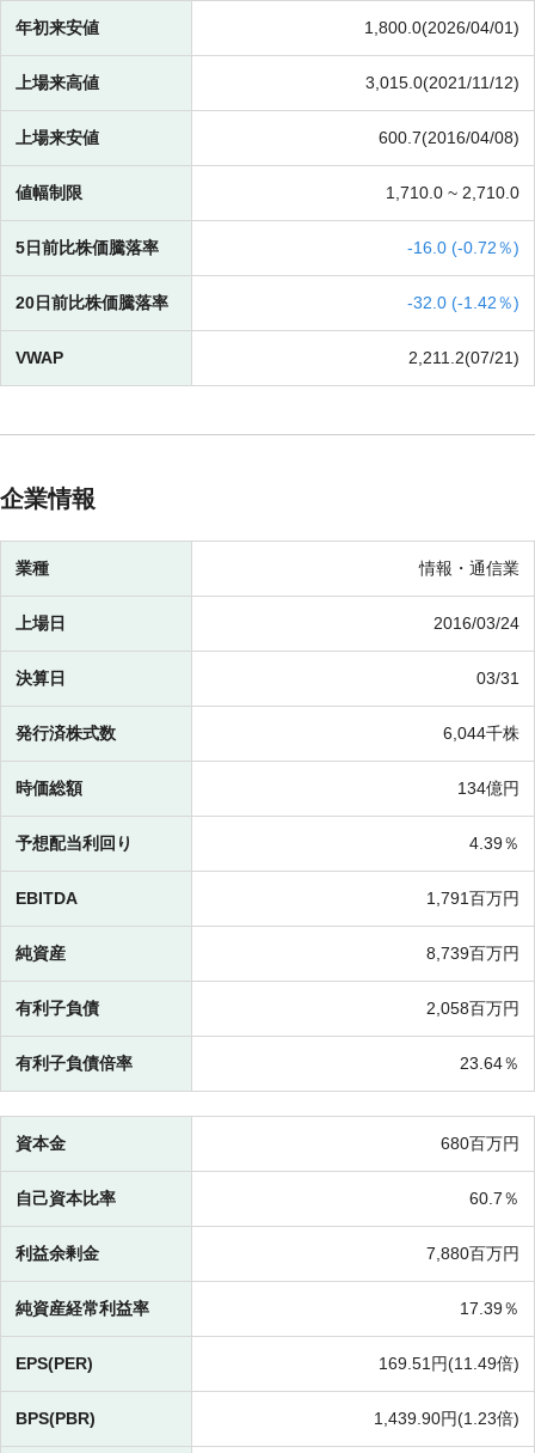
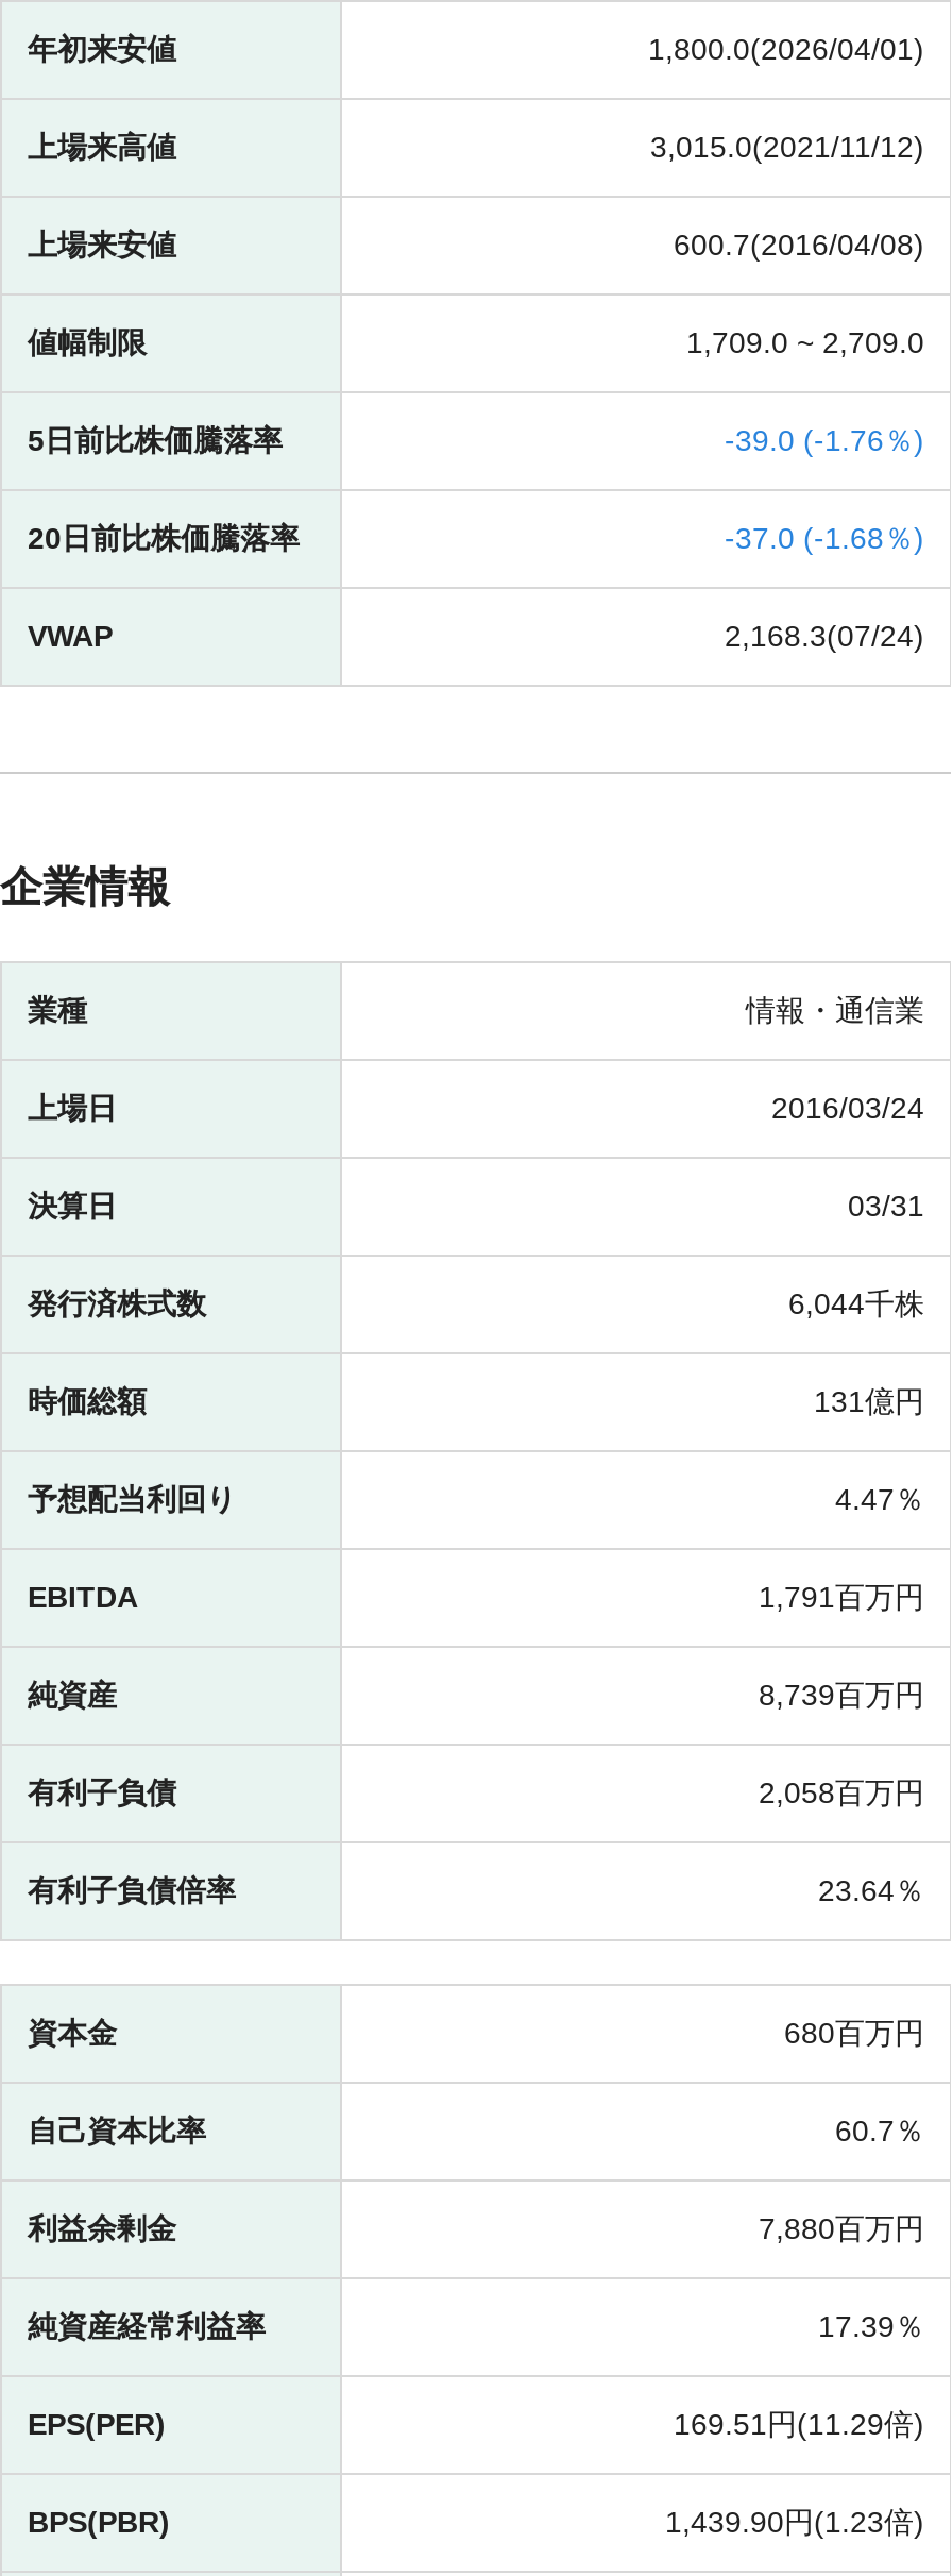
- 1,710.0 ~ 2,710.0
+ 1,709.0 ~ 2,709.0

- -16.0 (-0.72％)
+ -39.0 (-1.76％)

- -32.0 (-1.42％)
+ -37.0 (-1.68％)

- 2,211.2(07/21)
+ 2,168.3(07/24)

- 134億円
+ 131億円

- 4.39％
+ 4.47％

- 169.51円(11.49倍)
+ 169.51円(11.29倍)
